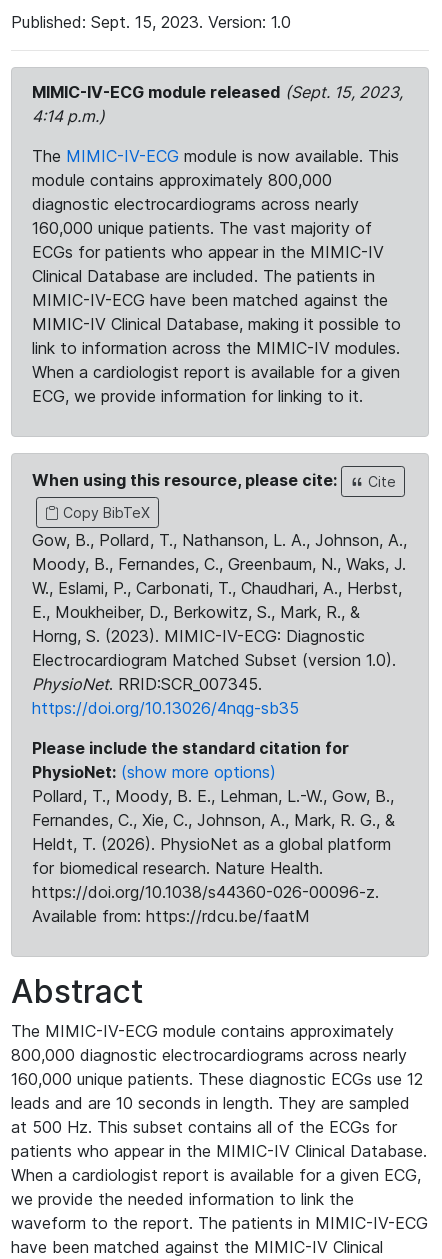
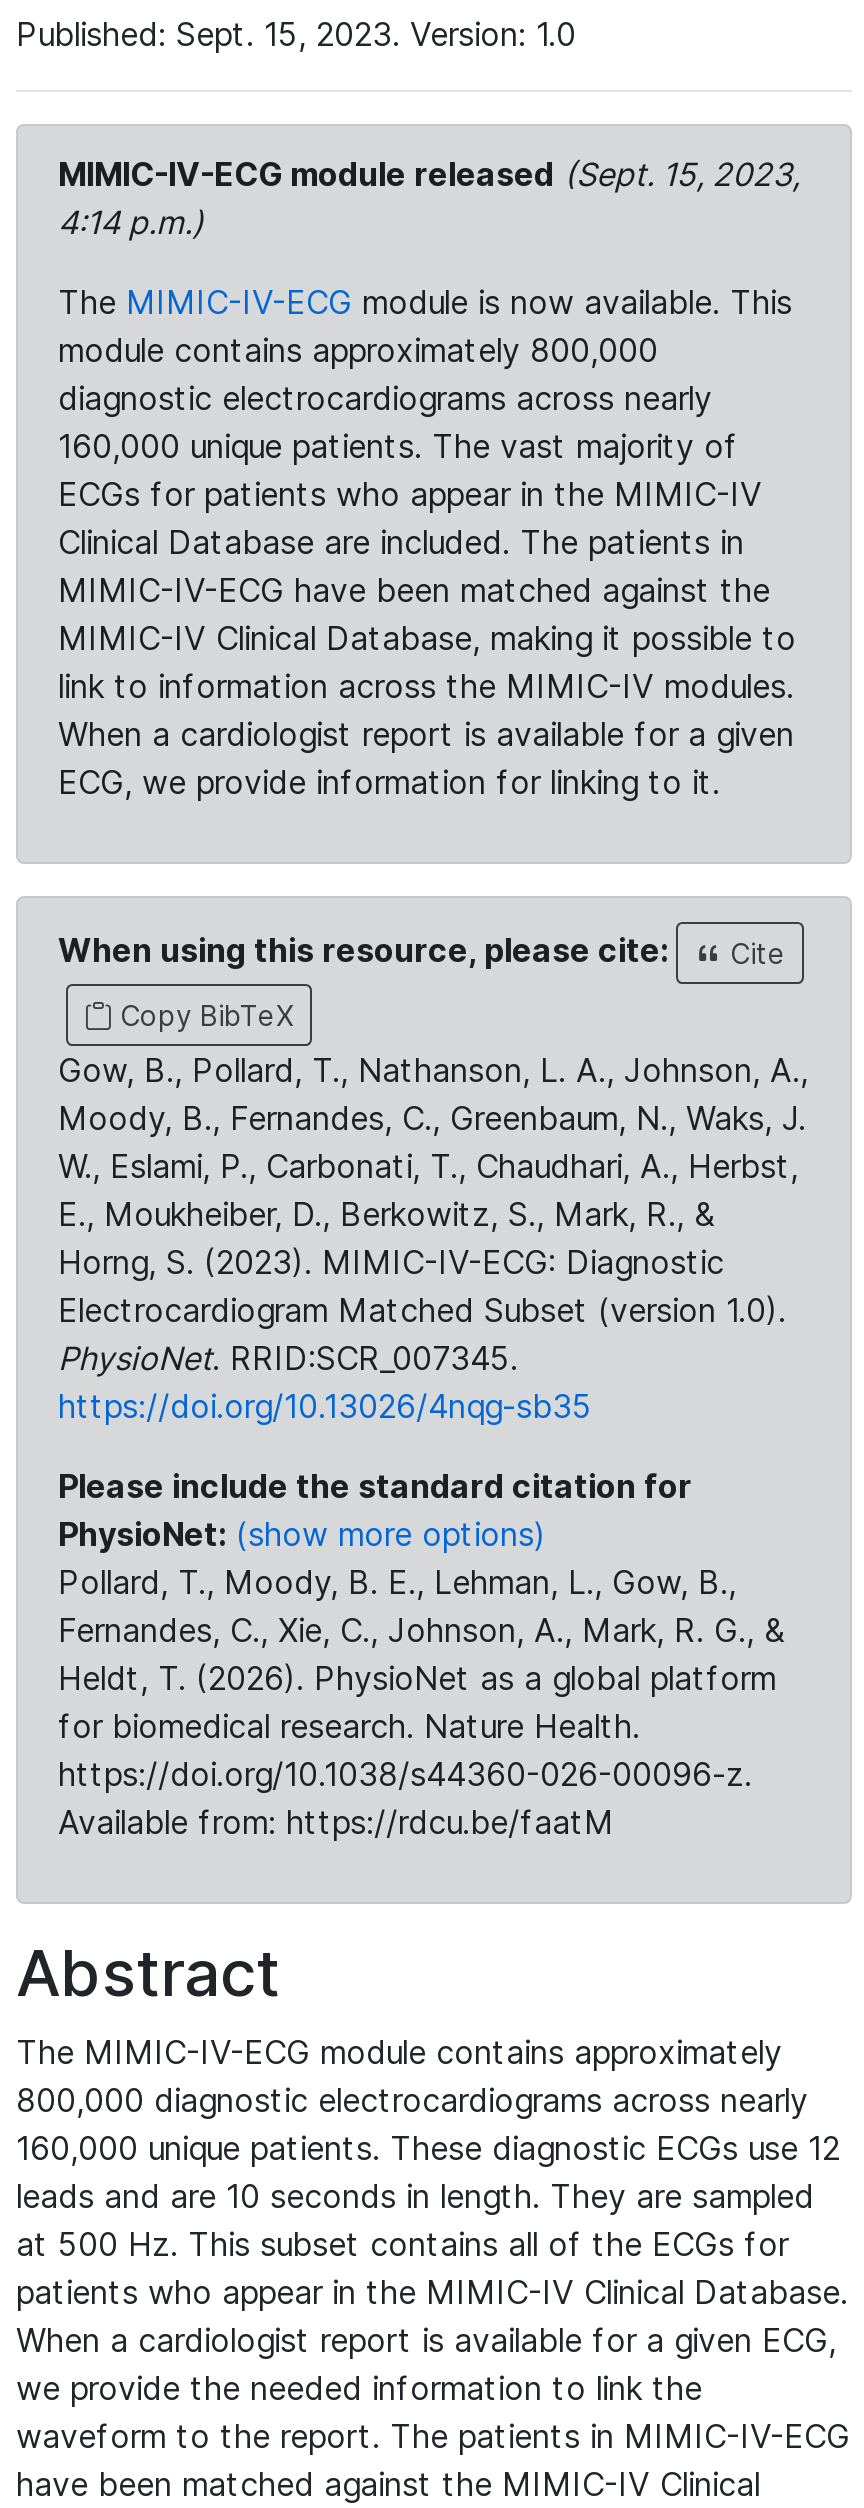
- Pollard, T., Moody, B. E., Lehman, L.-W., Gow, B.,
+ Pollard, T., Moody, B. E., Lehman, L., Gow, B.,
